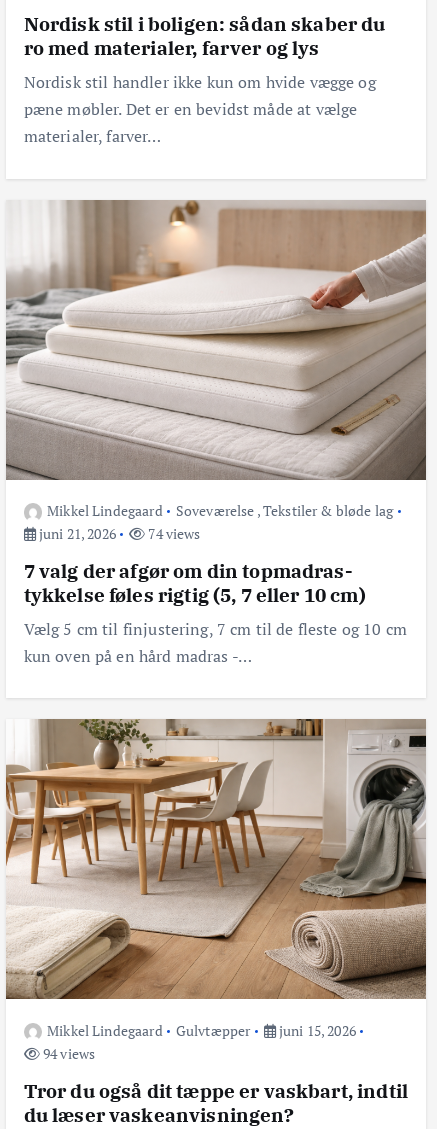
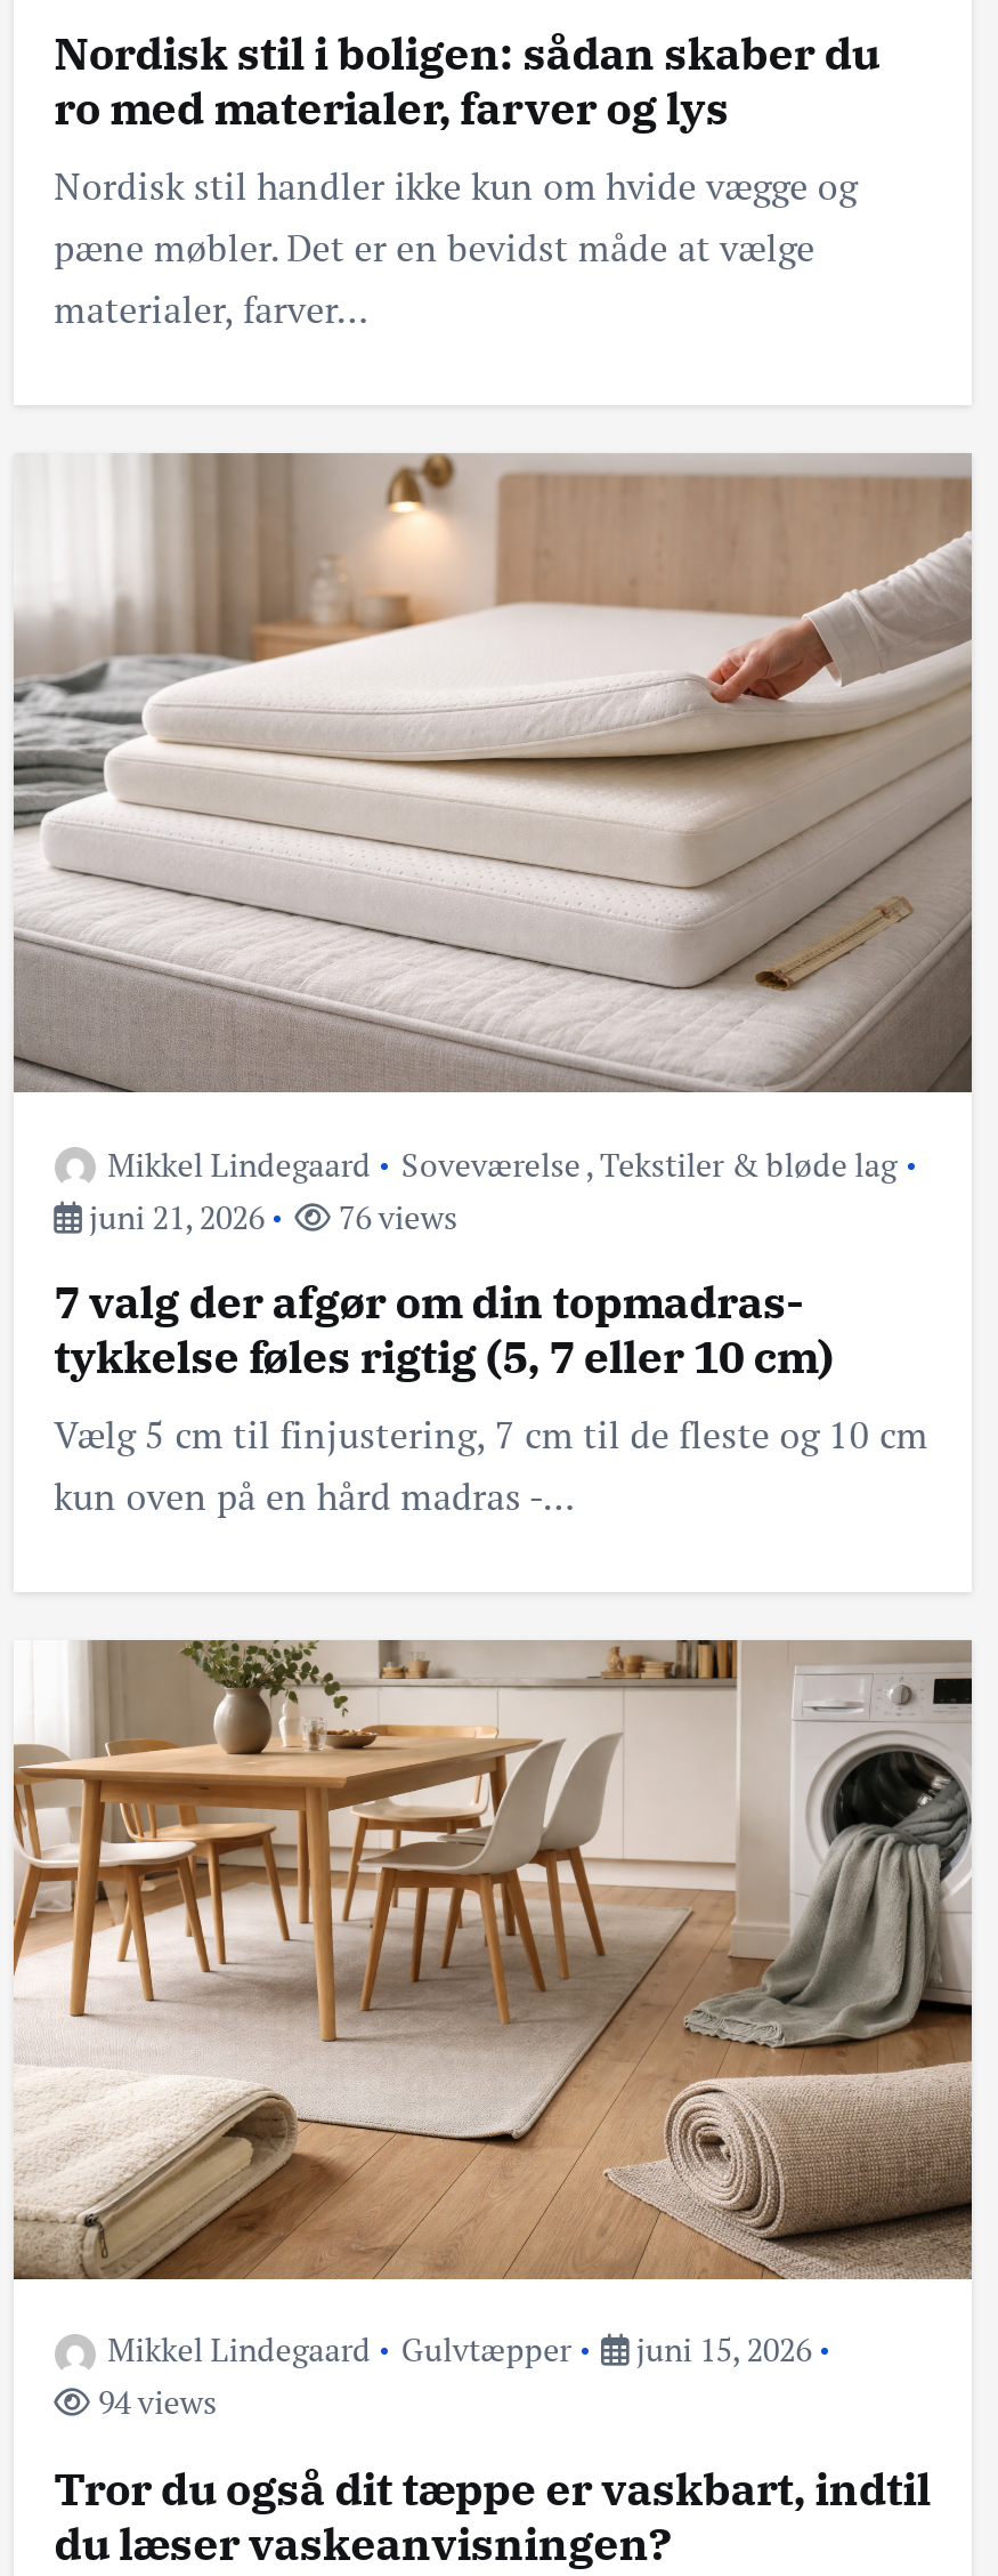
- juni 21, 2026 74 views
+ juni 21, 2026 76 views
